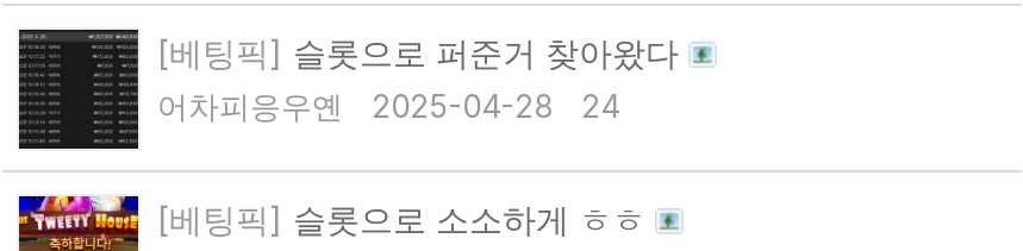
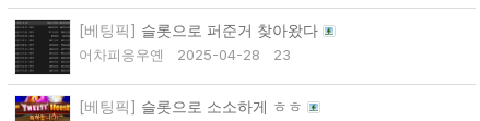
- 어차피응우옌 2025-04-28 24
+ 어차피응우옌 2025-04-28 23
